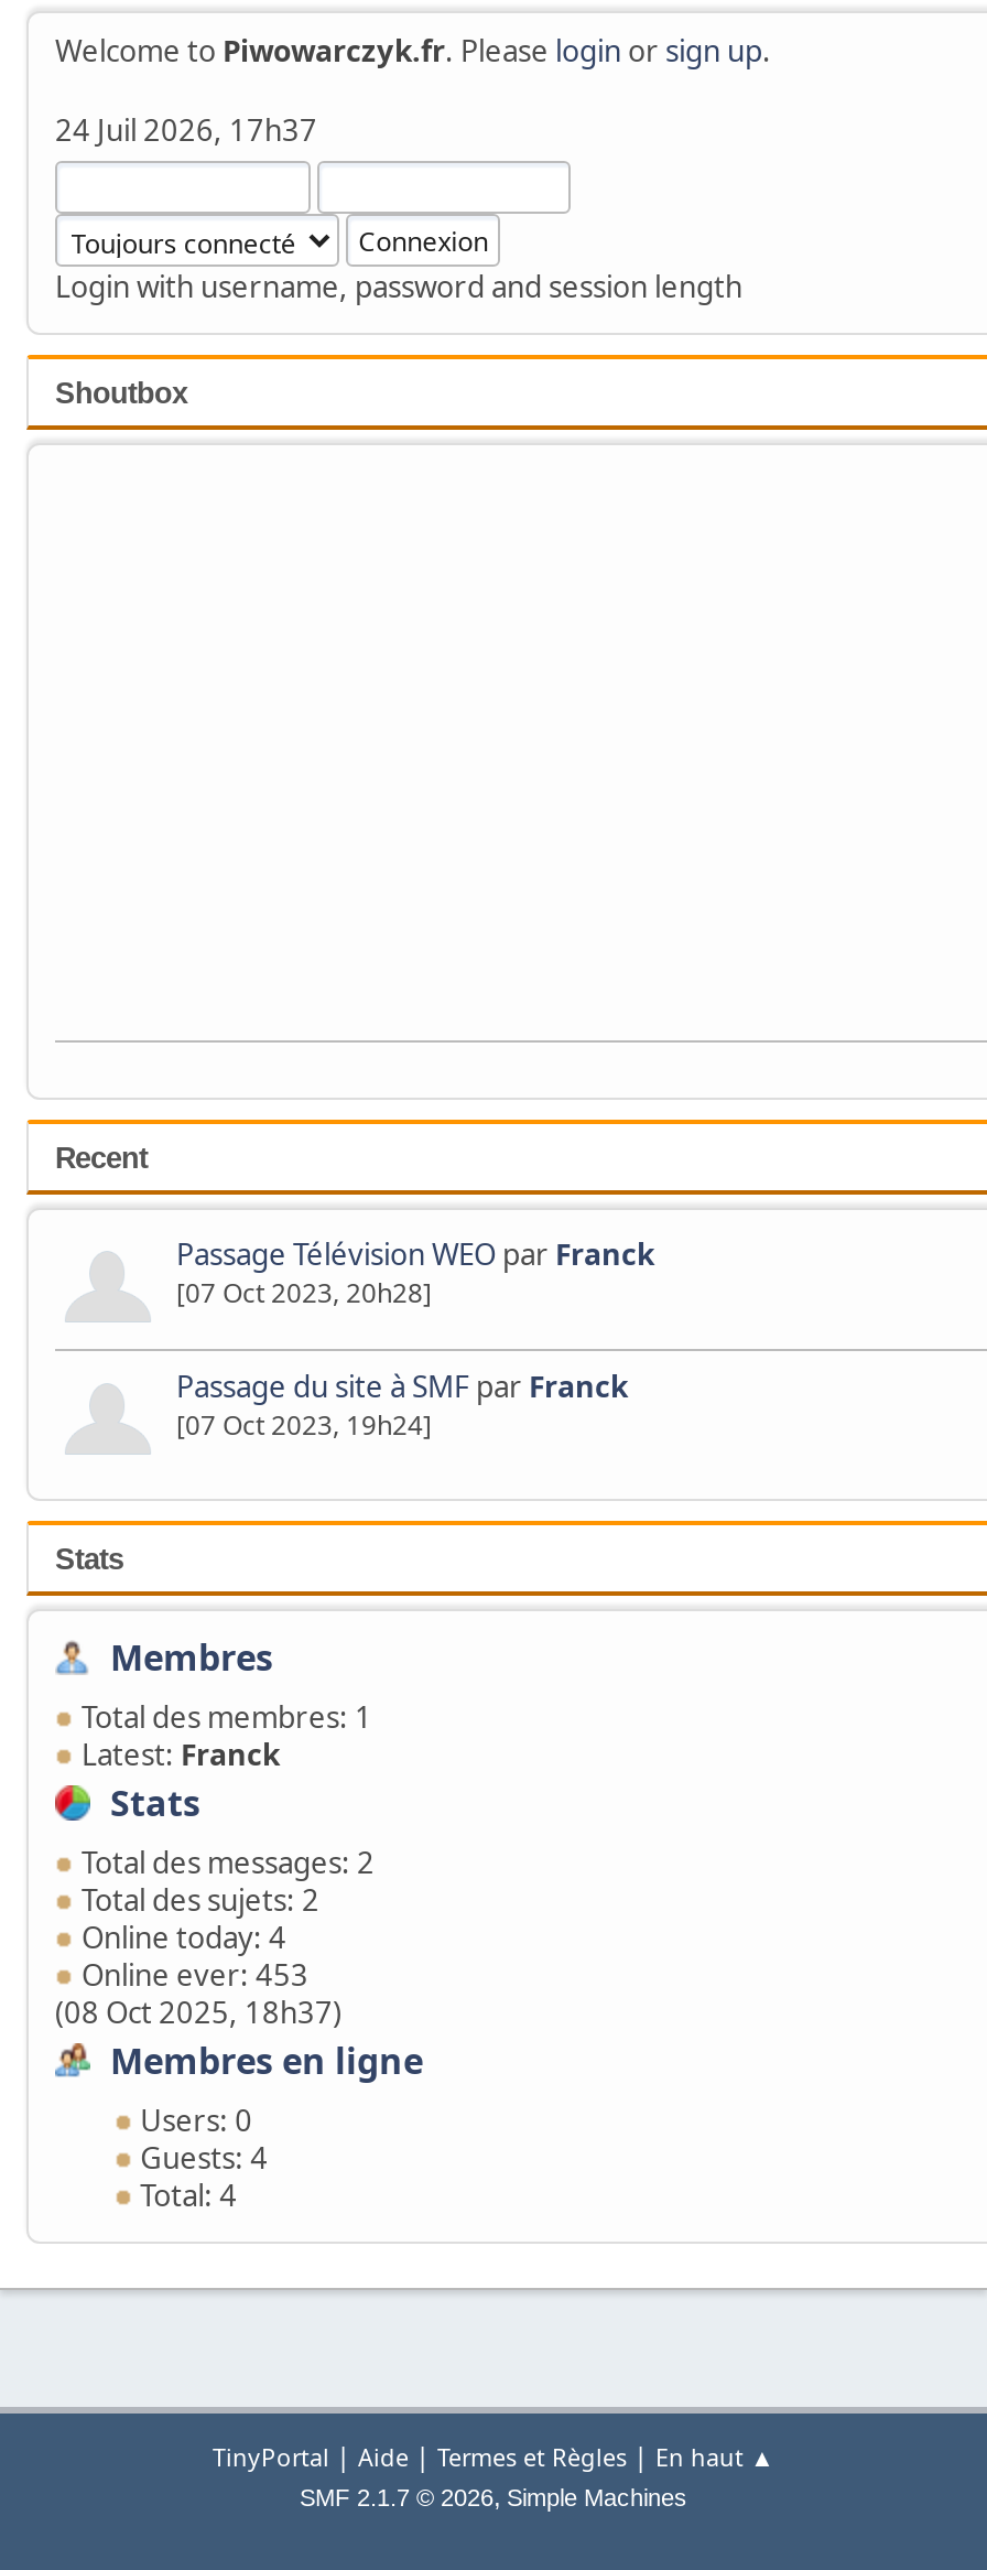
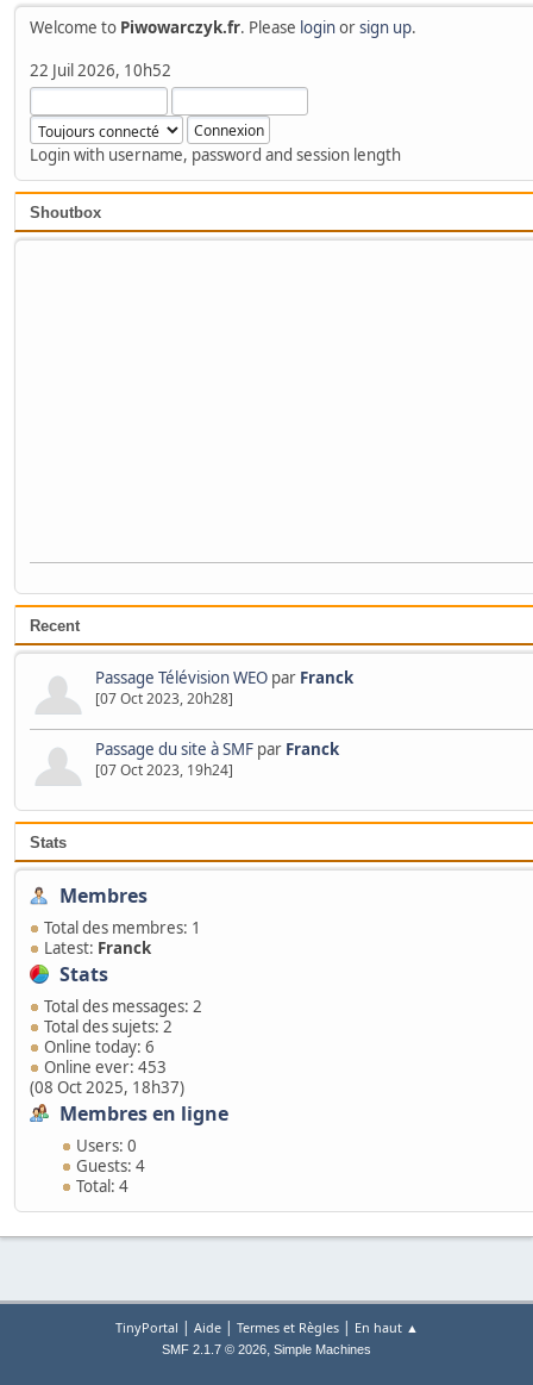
- 24 Juil 2026, 17h37
+ 22 Juil 2026, 10h52

- Online today: 4
+ Online today: 6
